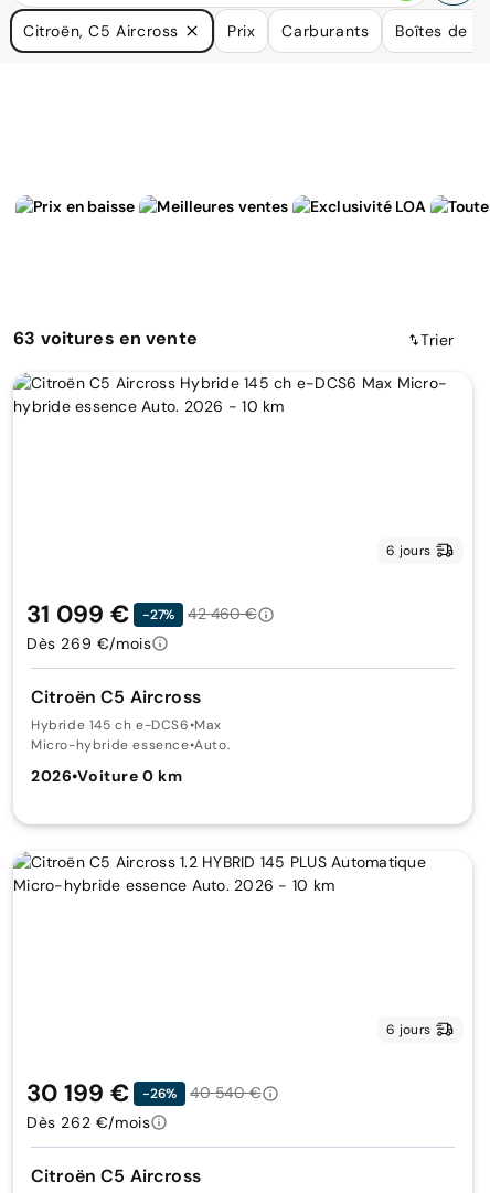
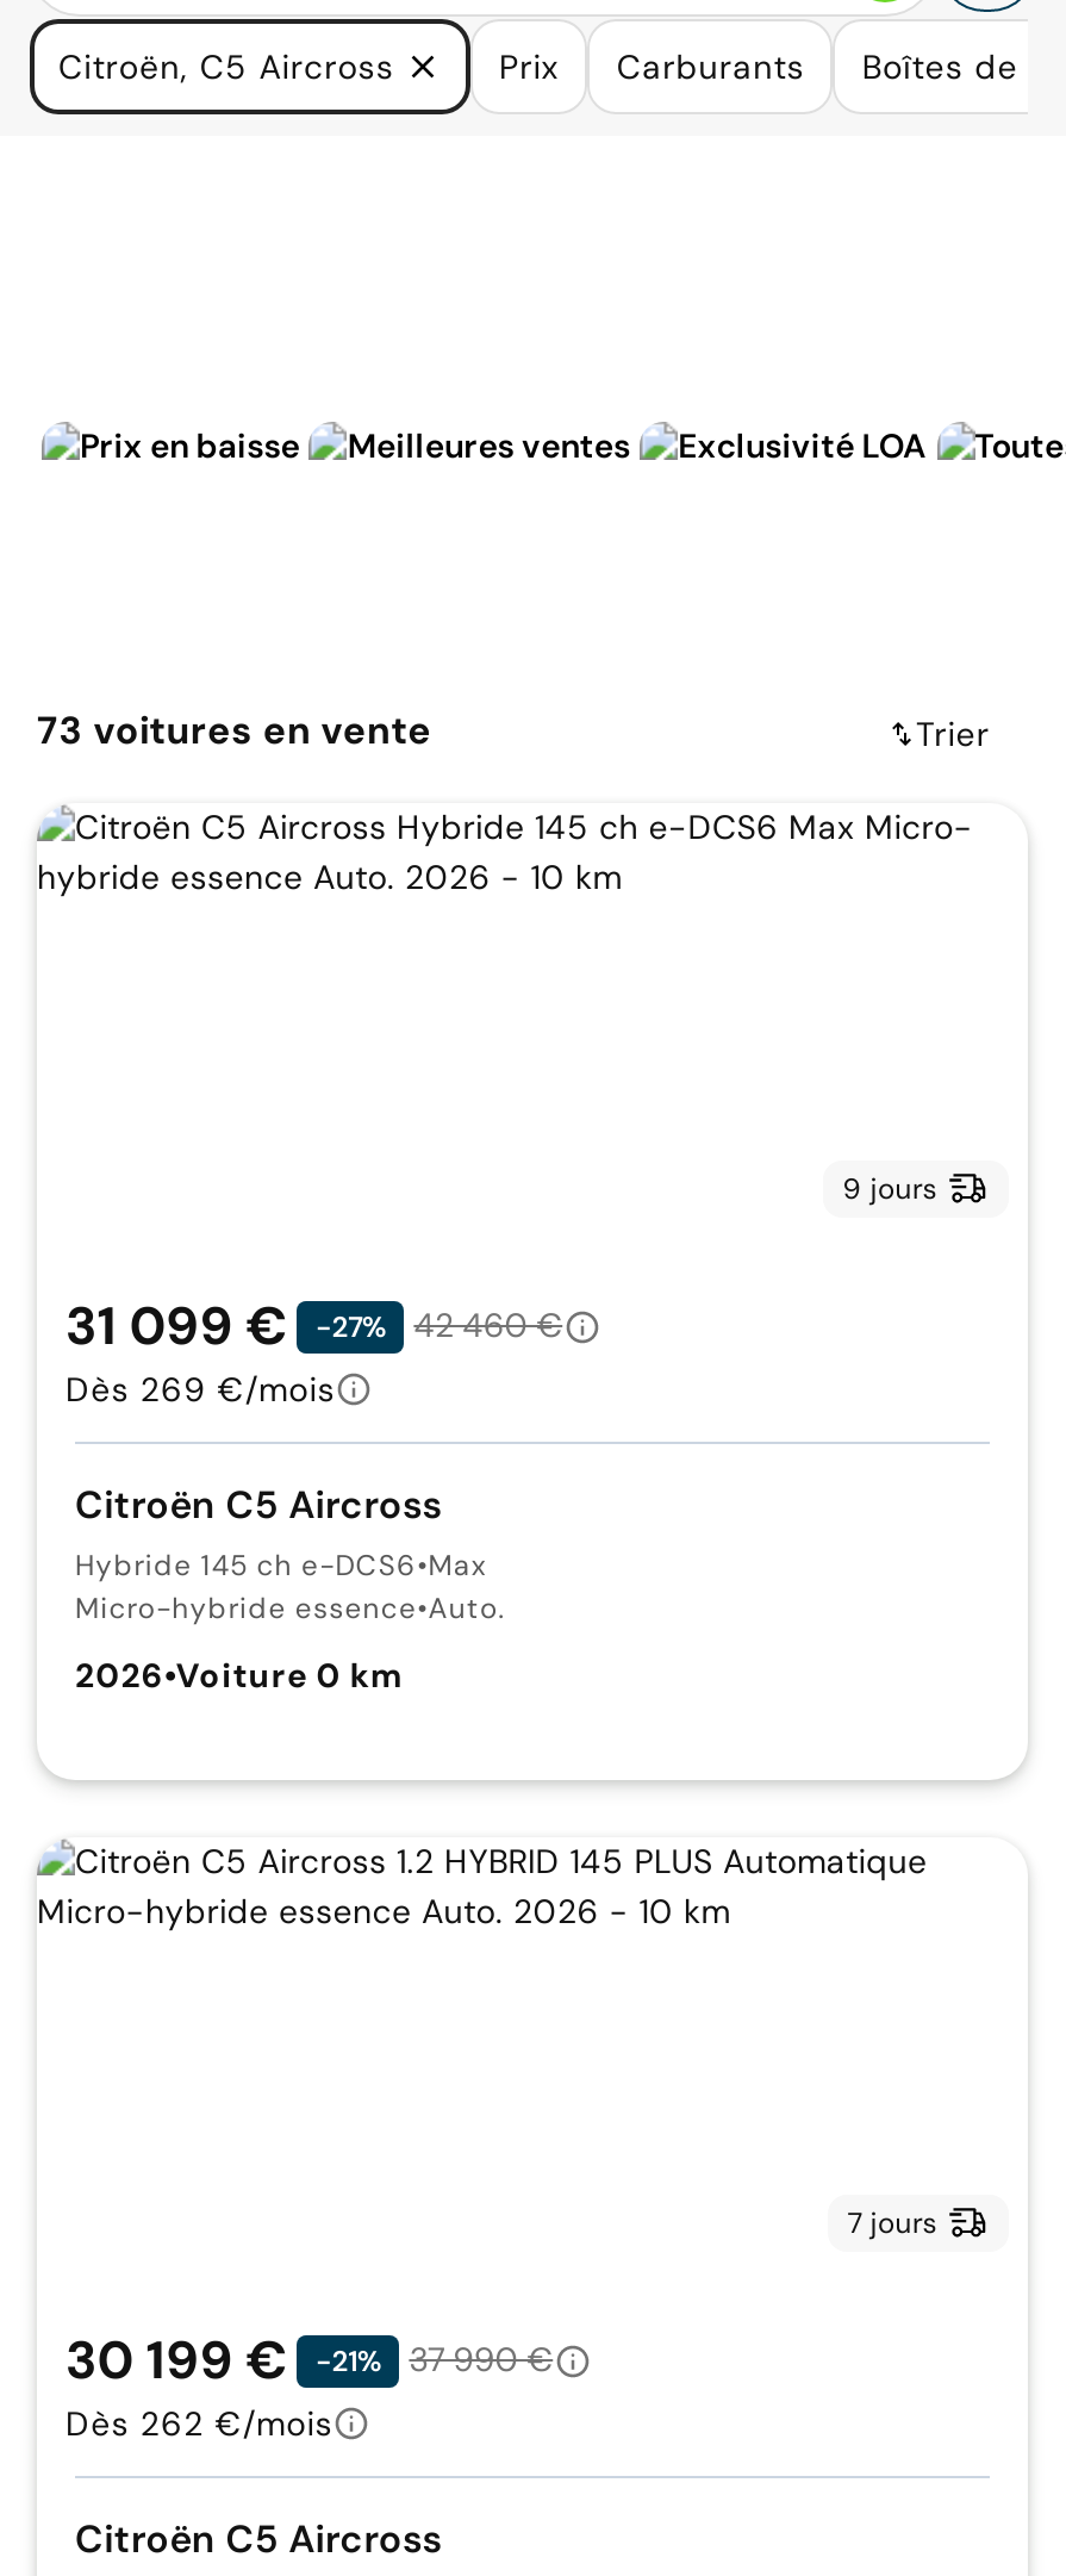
- 63 voitures en vente
+ 73 voitures en vente

- 6 jours
+ 9 jours

- 6 jours
+ 7 jours

- -26%
+ -21%

- 40 540 €
+ 37 990 €
